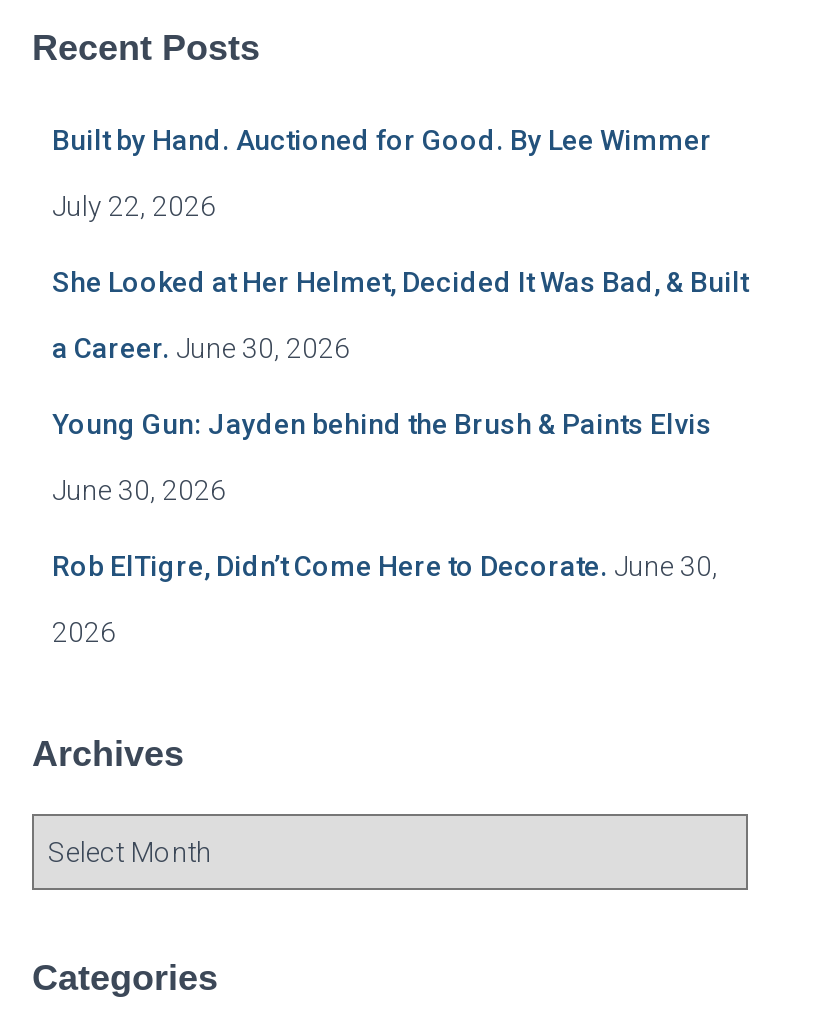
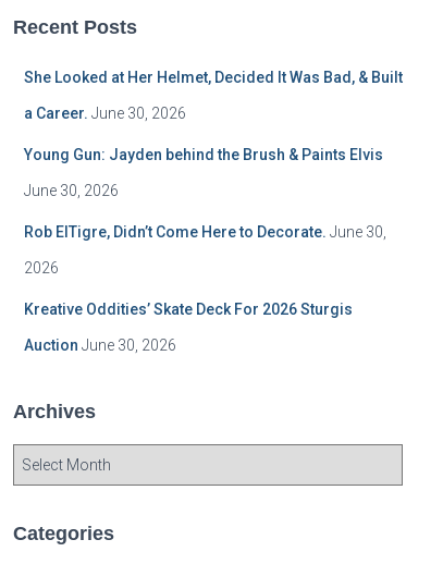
- Built by Hand. Auctioned for Good. By Lee Wimmer
- July 22, 2026

moved up: She Looked at Her Helmet, Decided It Was Bad, & Built | a Career. June 30, 2026 | Young Gun: Jayden behind the Brush & Paints Elvis | June 30, 2026 | Rob ElTigre, Didn’t Come Here to Decorate. June 30, | 2026

+ Kreative Oddities’ Skate Deck For 2026 Sturgis
+ Auction June 30, 2026
